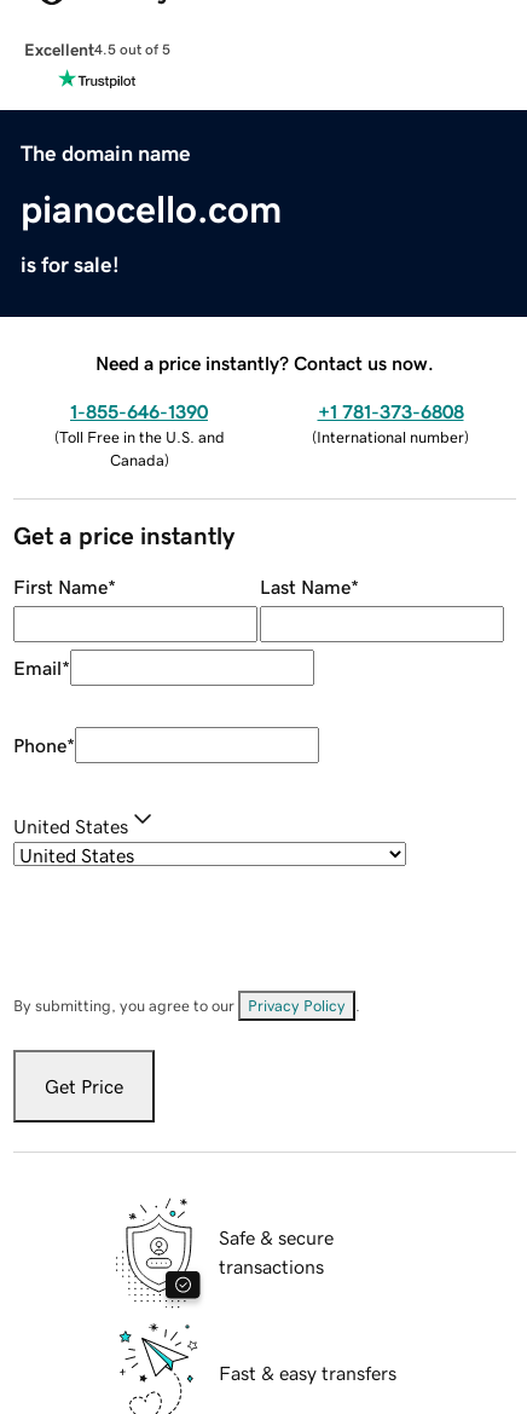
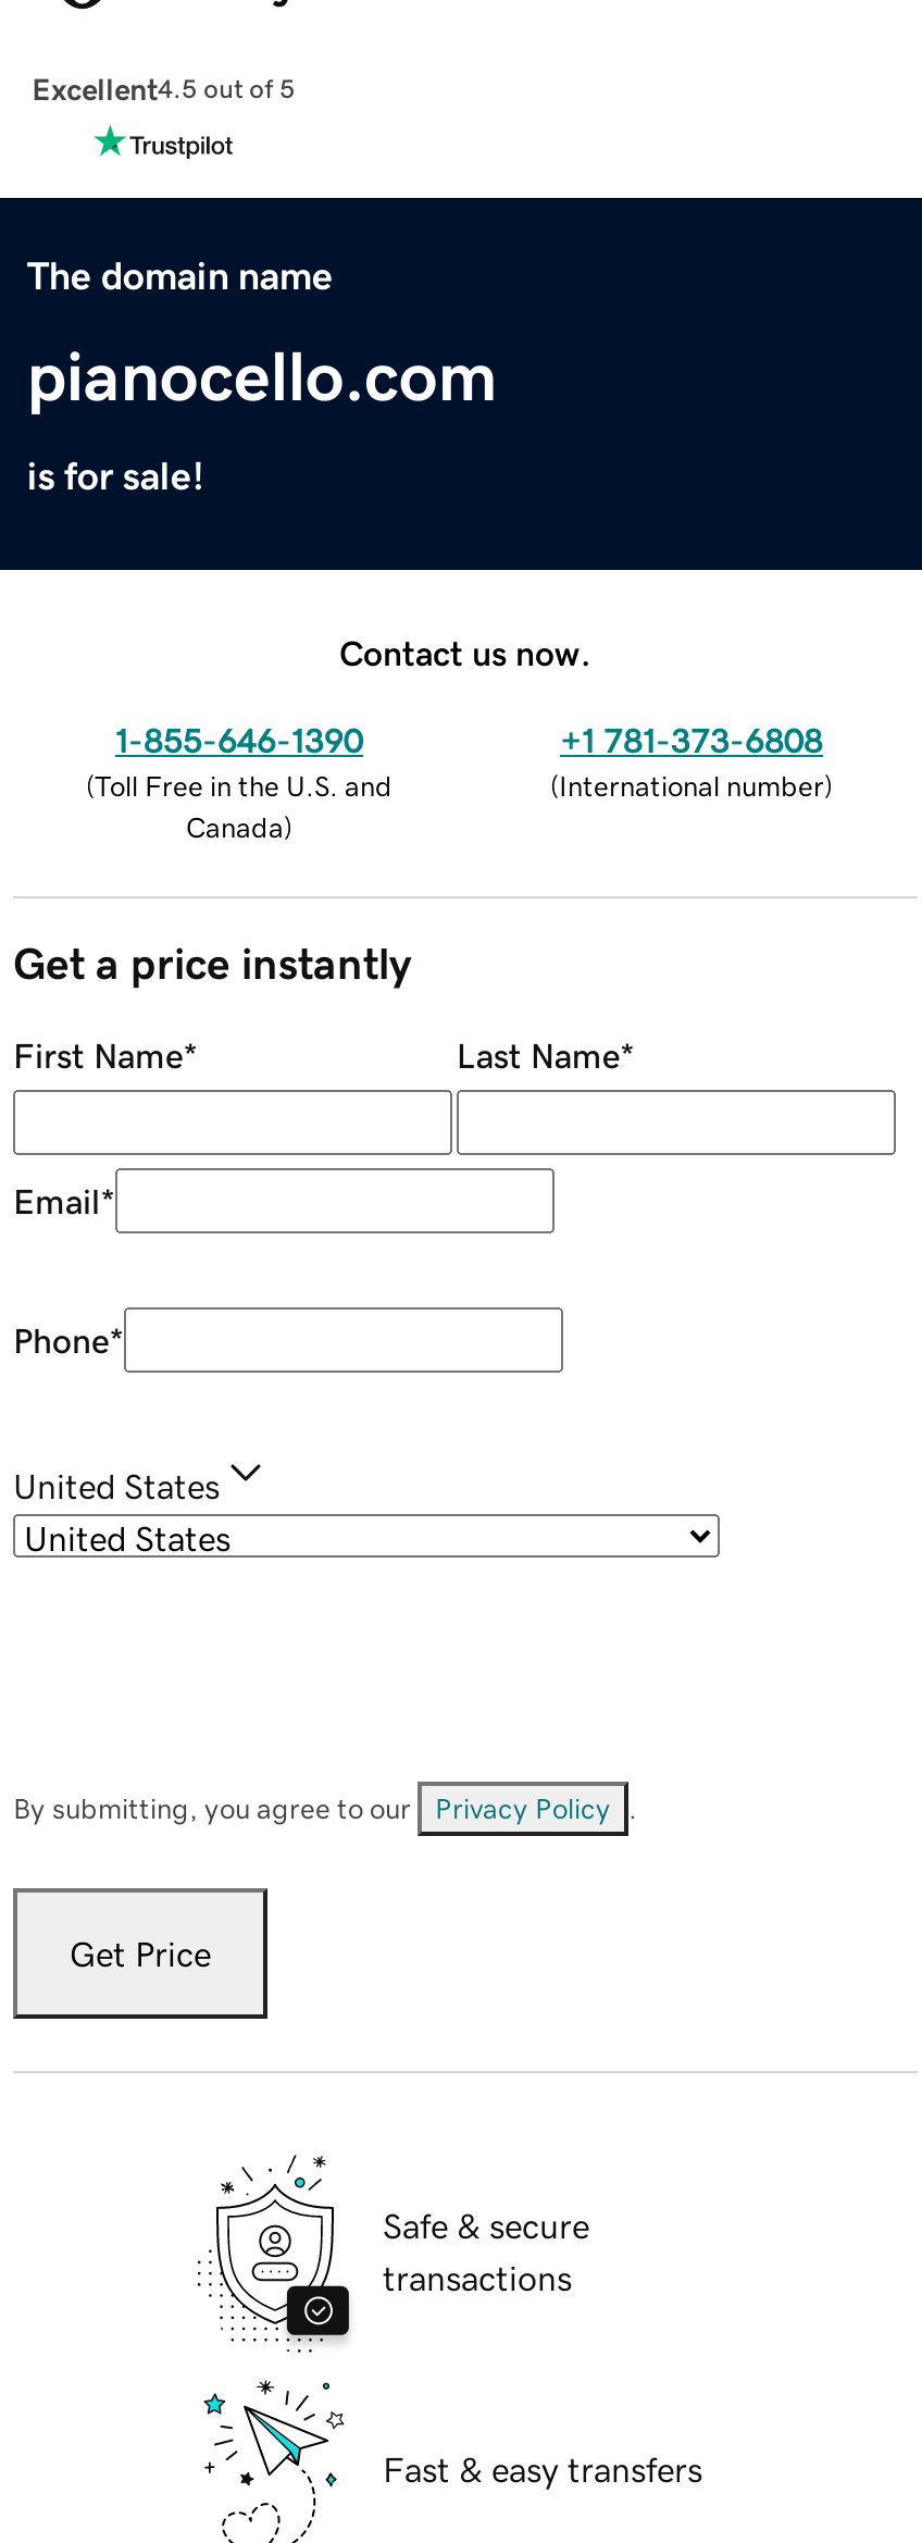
- Need a price instantly? Contact us now.
+ Contact us now.
